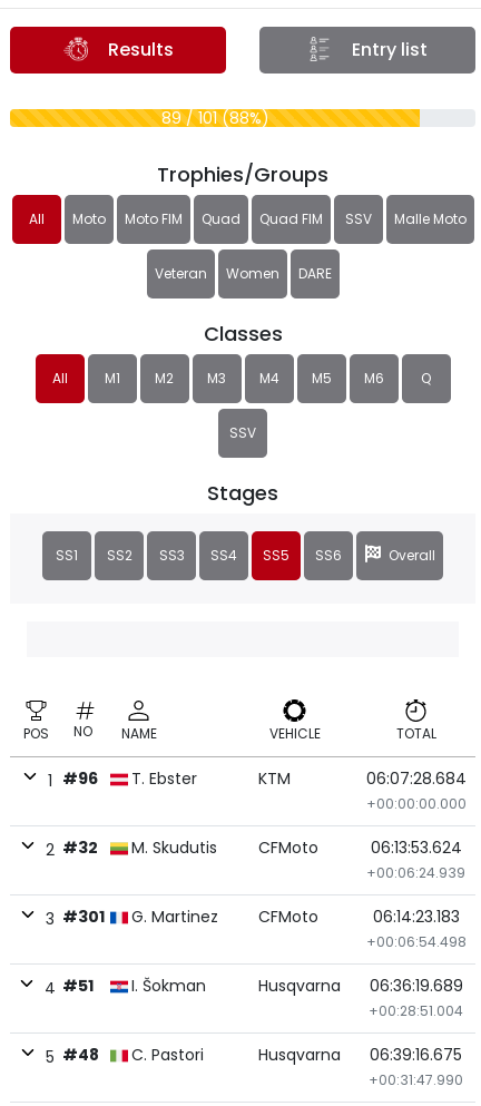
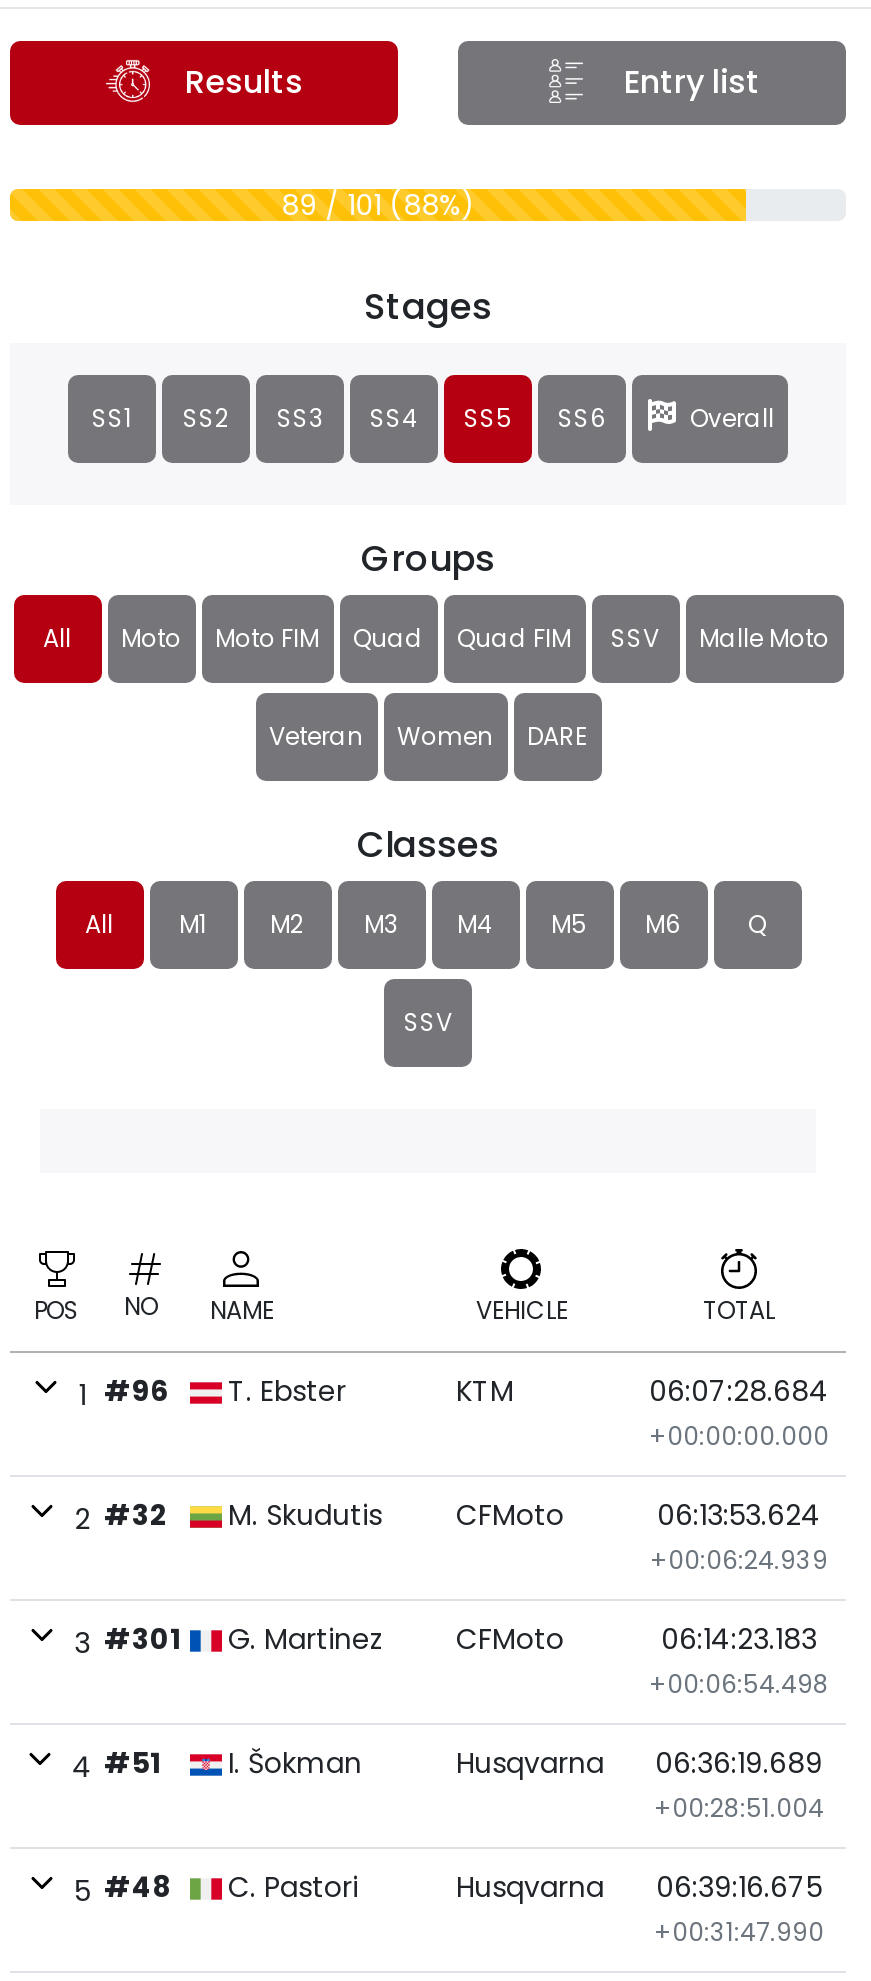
- Trophies/Groups
+ Groups

moved down: All | Moto | Moto FIM | ... | Q | SSV

moved up: Stages | SS2 | SS3 | SS4 | SS5 | SS6 | Overall
